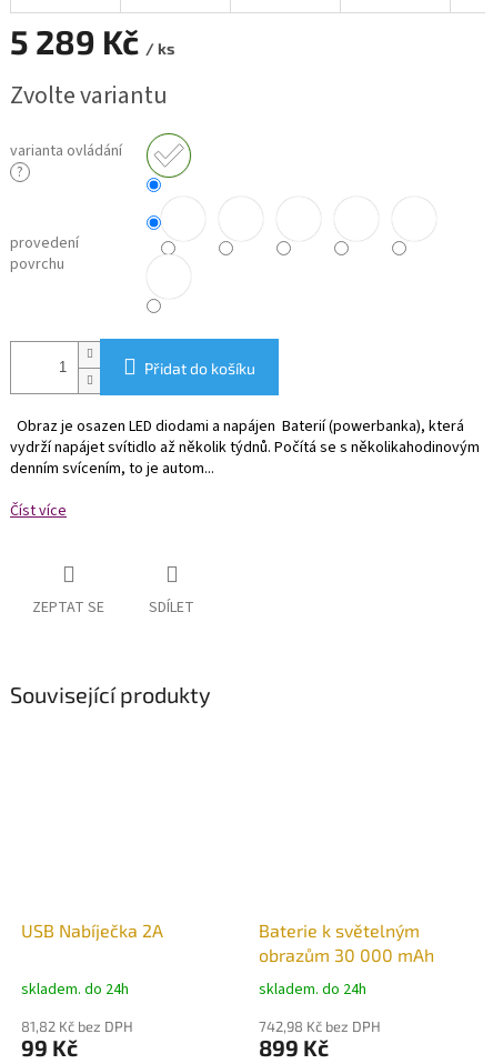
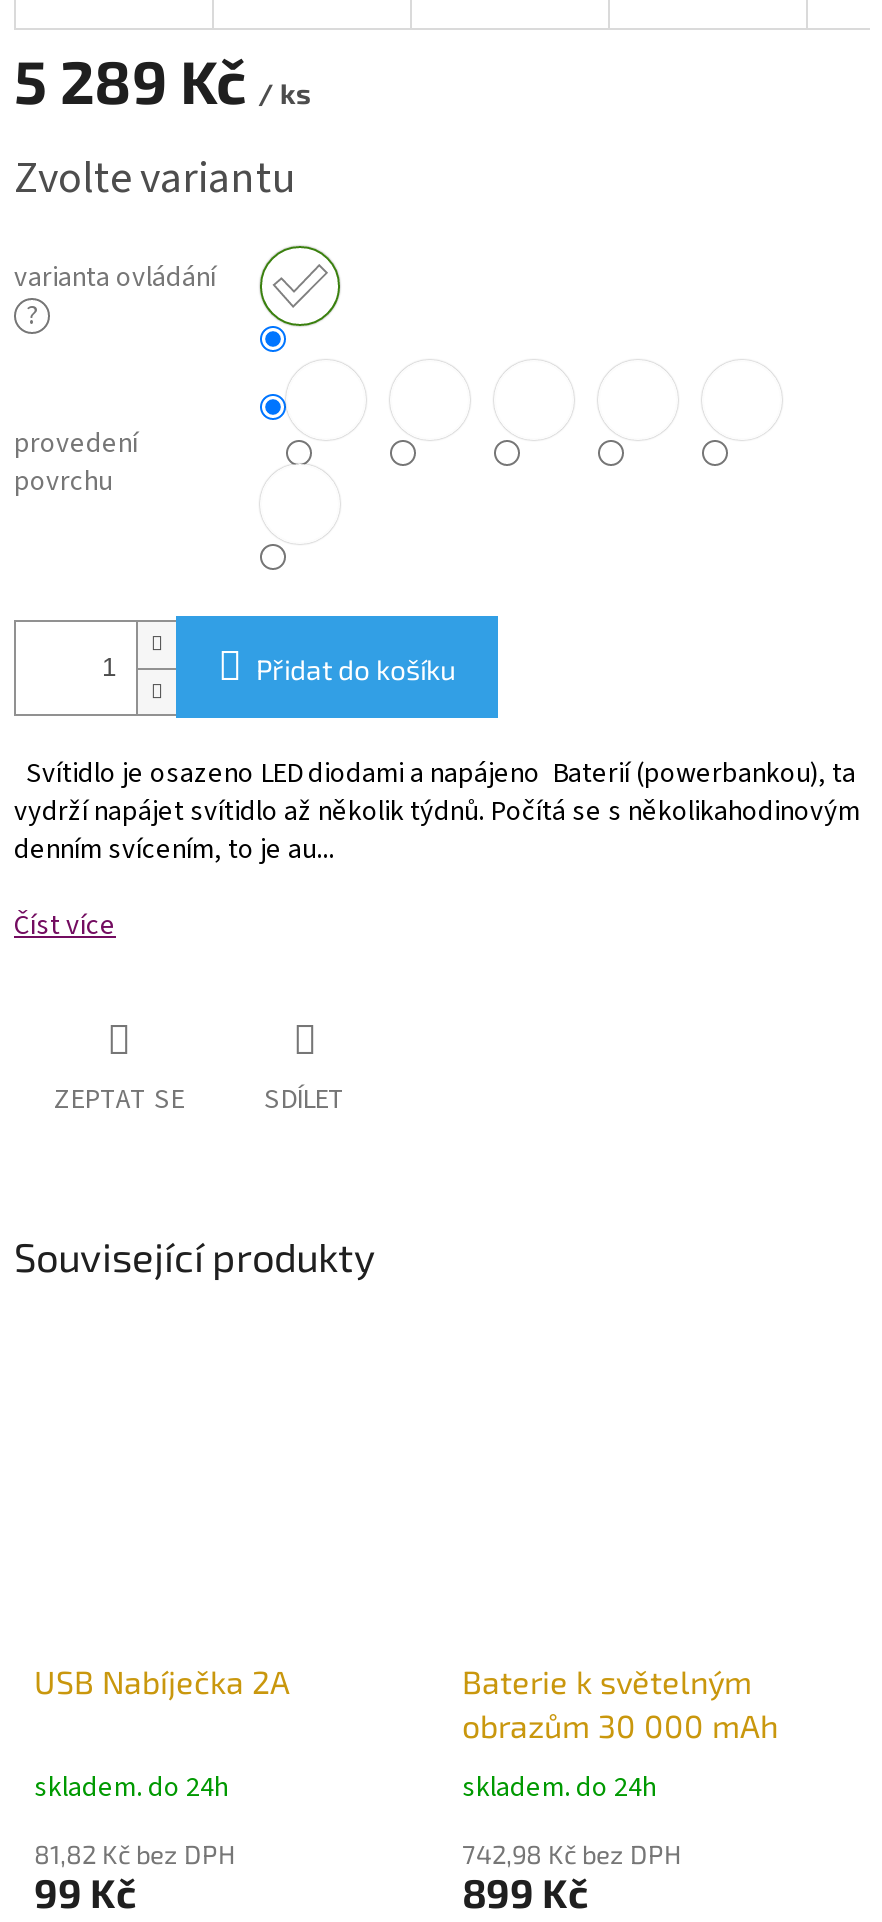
- Obraz je osazen LED diodami a napájen Baterií (powerbanka), která
+ Svítidlo je osazeno LED diodami a napájeno Baterií (powerbankou), ta

- denním svícením, to je autom...
+ denním svícením, to je au...
